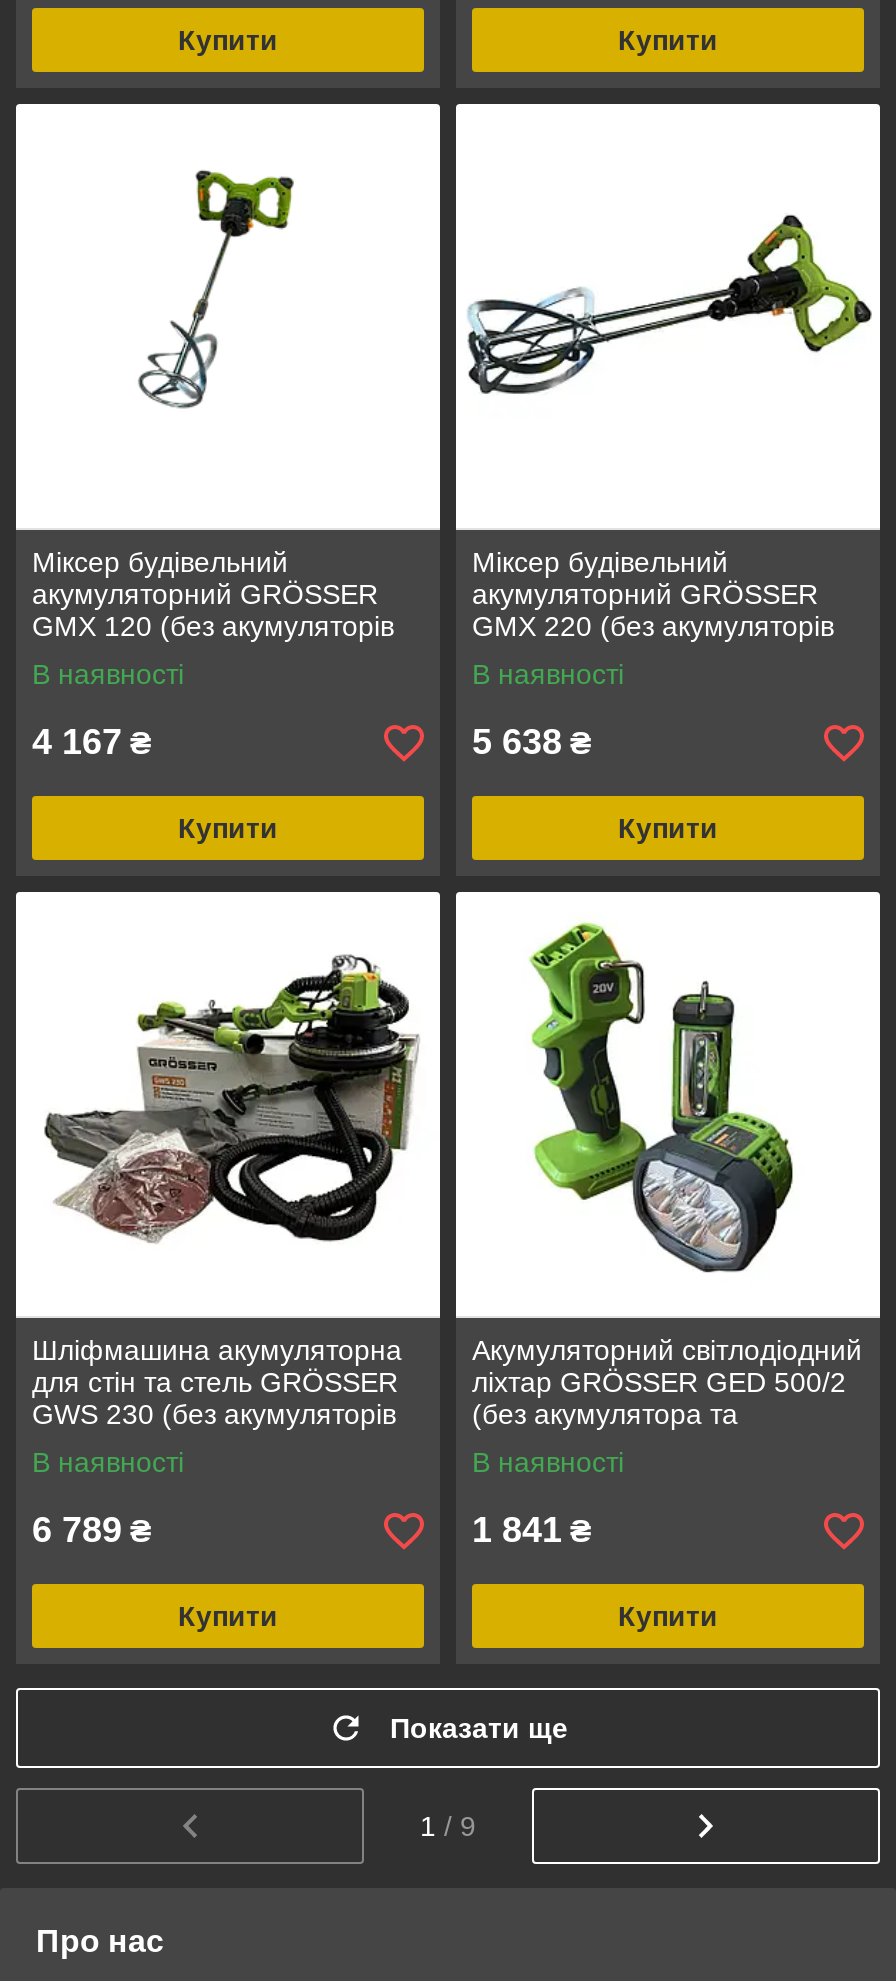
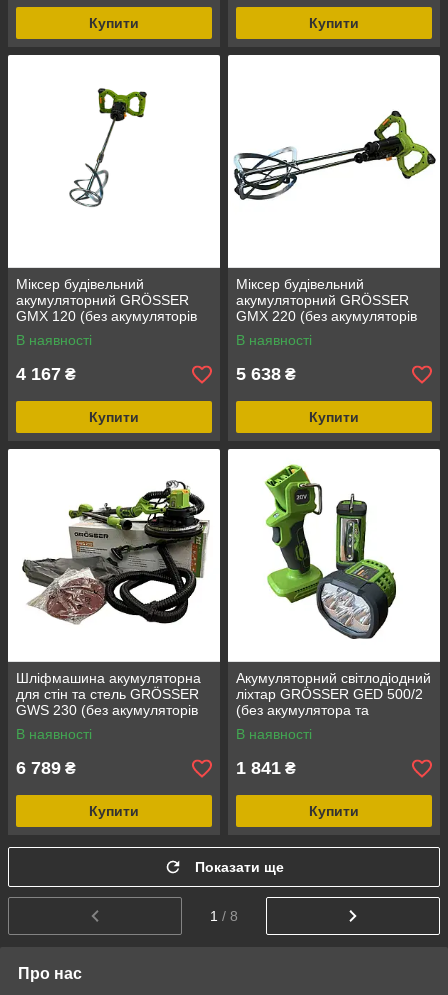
- 1 / 9
+ 1 / 8
